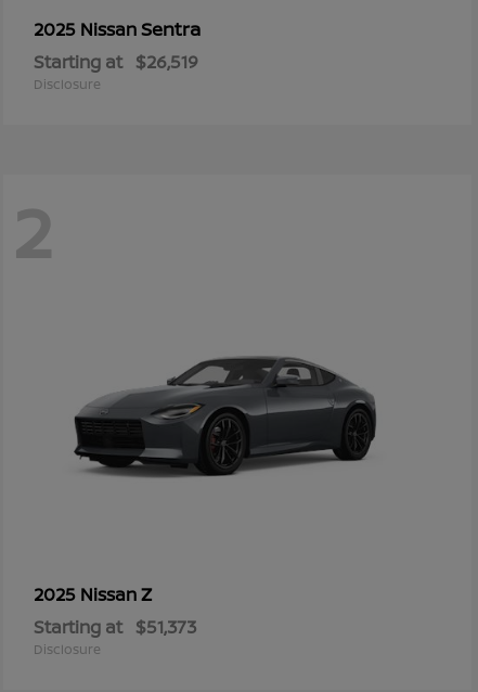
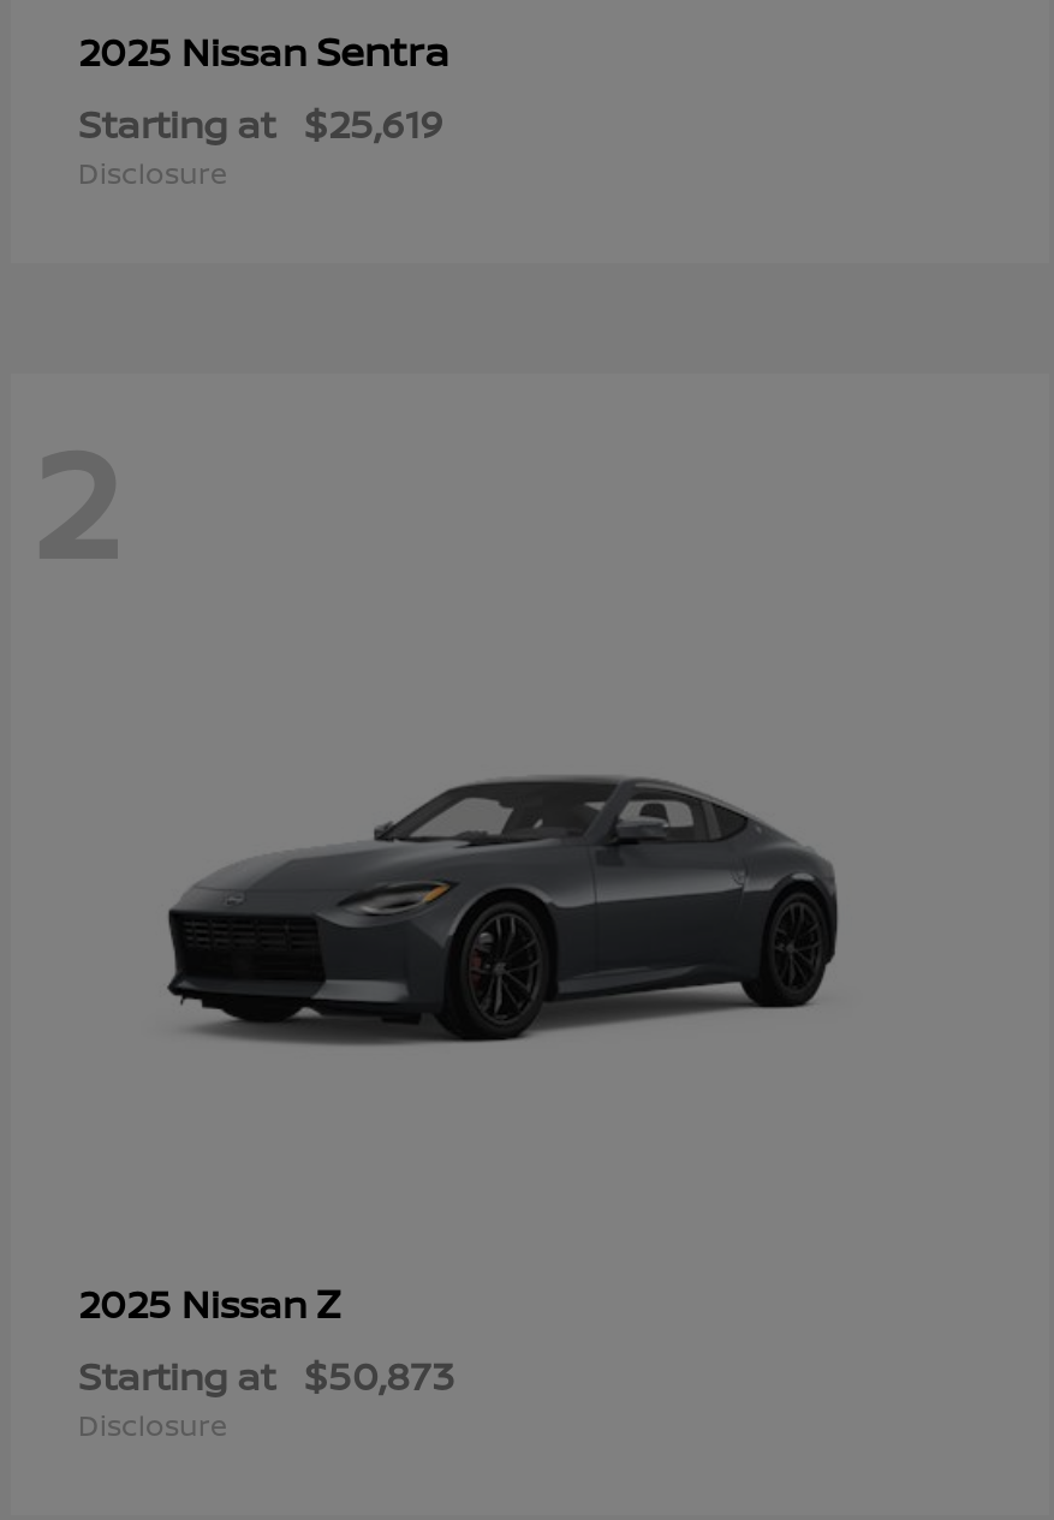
- Starting at $26,519
+ Starting at $25,619

- Starting at $51,373
+ Starting at $50,873
